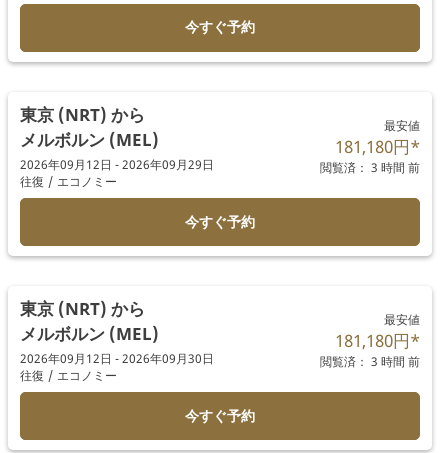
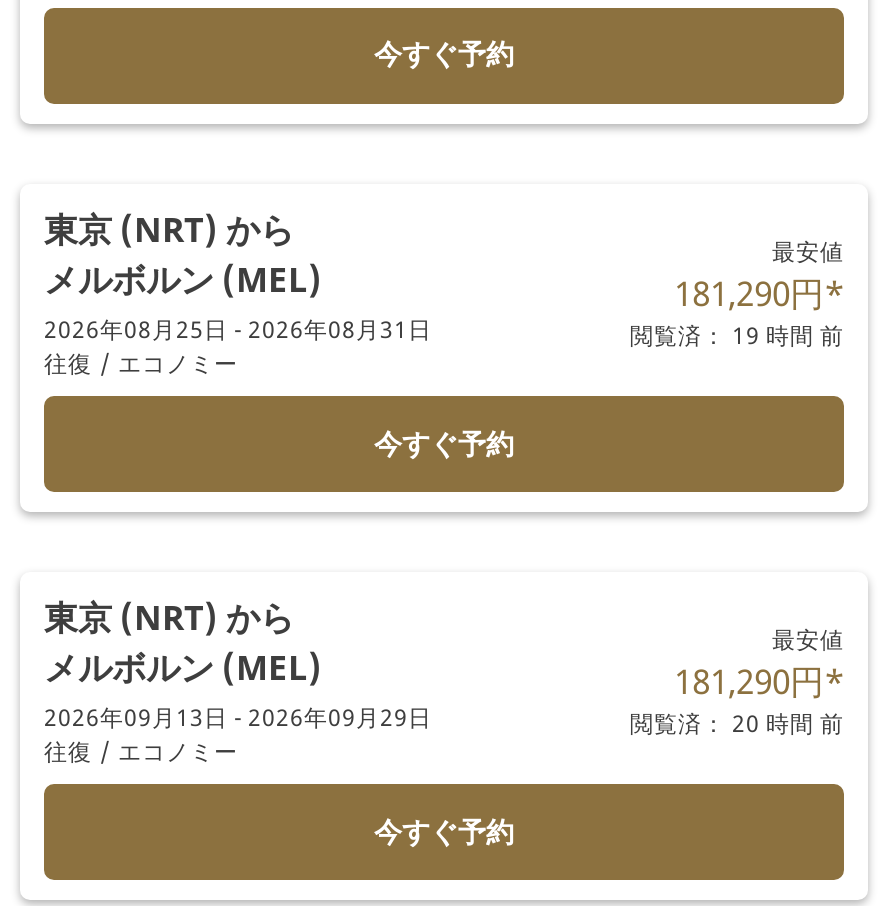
- 181,180円*
+ 181,290円*

- 2026年09月12日 - 2026年09月29日
+ 2026年08月25日 - 2026年08月31日

- 閲覧済： 3 時間 前
+ 閲覧済： 19 時間 前

- 181,180円*
+ 181,290円*

- 2026年09月12日 - 2026年09月30日
+ 2026年09月13日 - 2026年09月29日

- 閲覧済： 3 時間 前
+ 閲覧済： 20 時間 前
